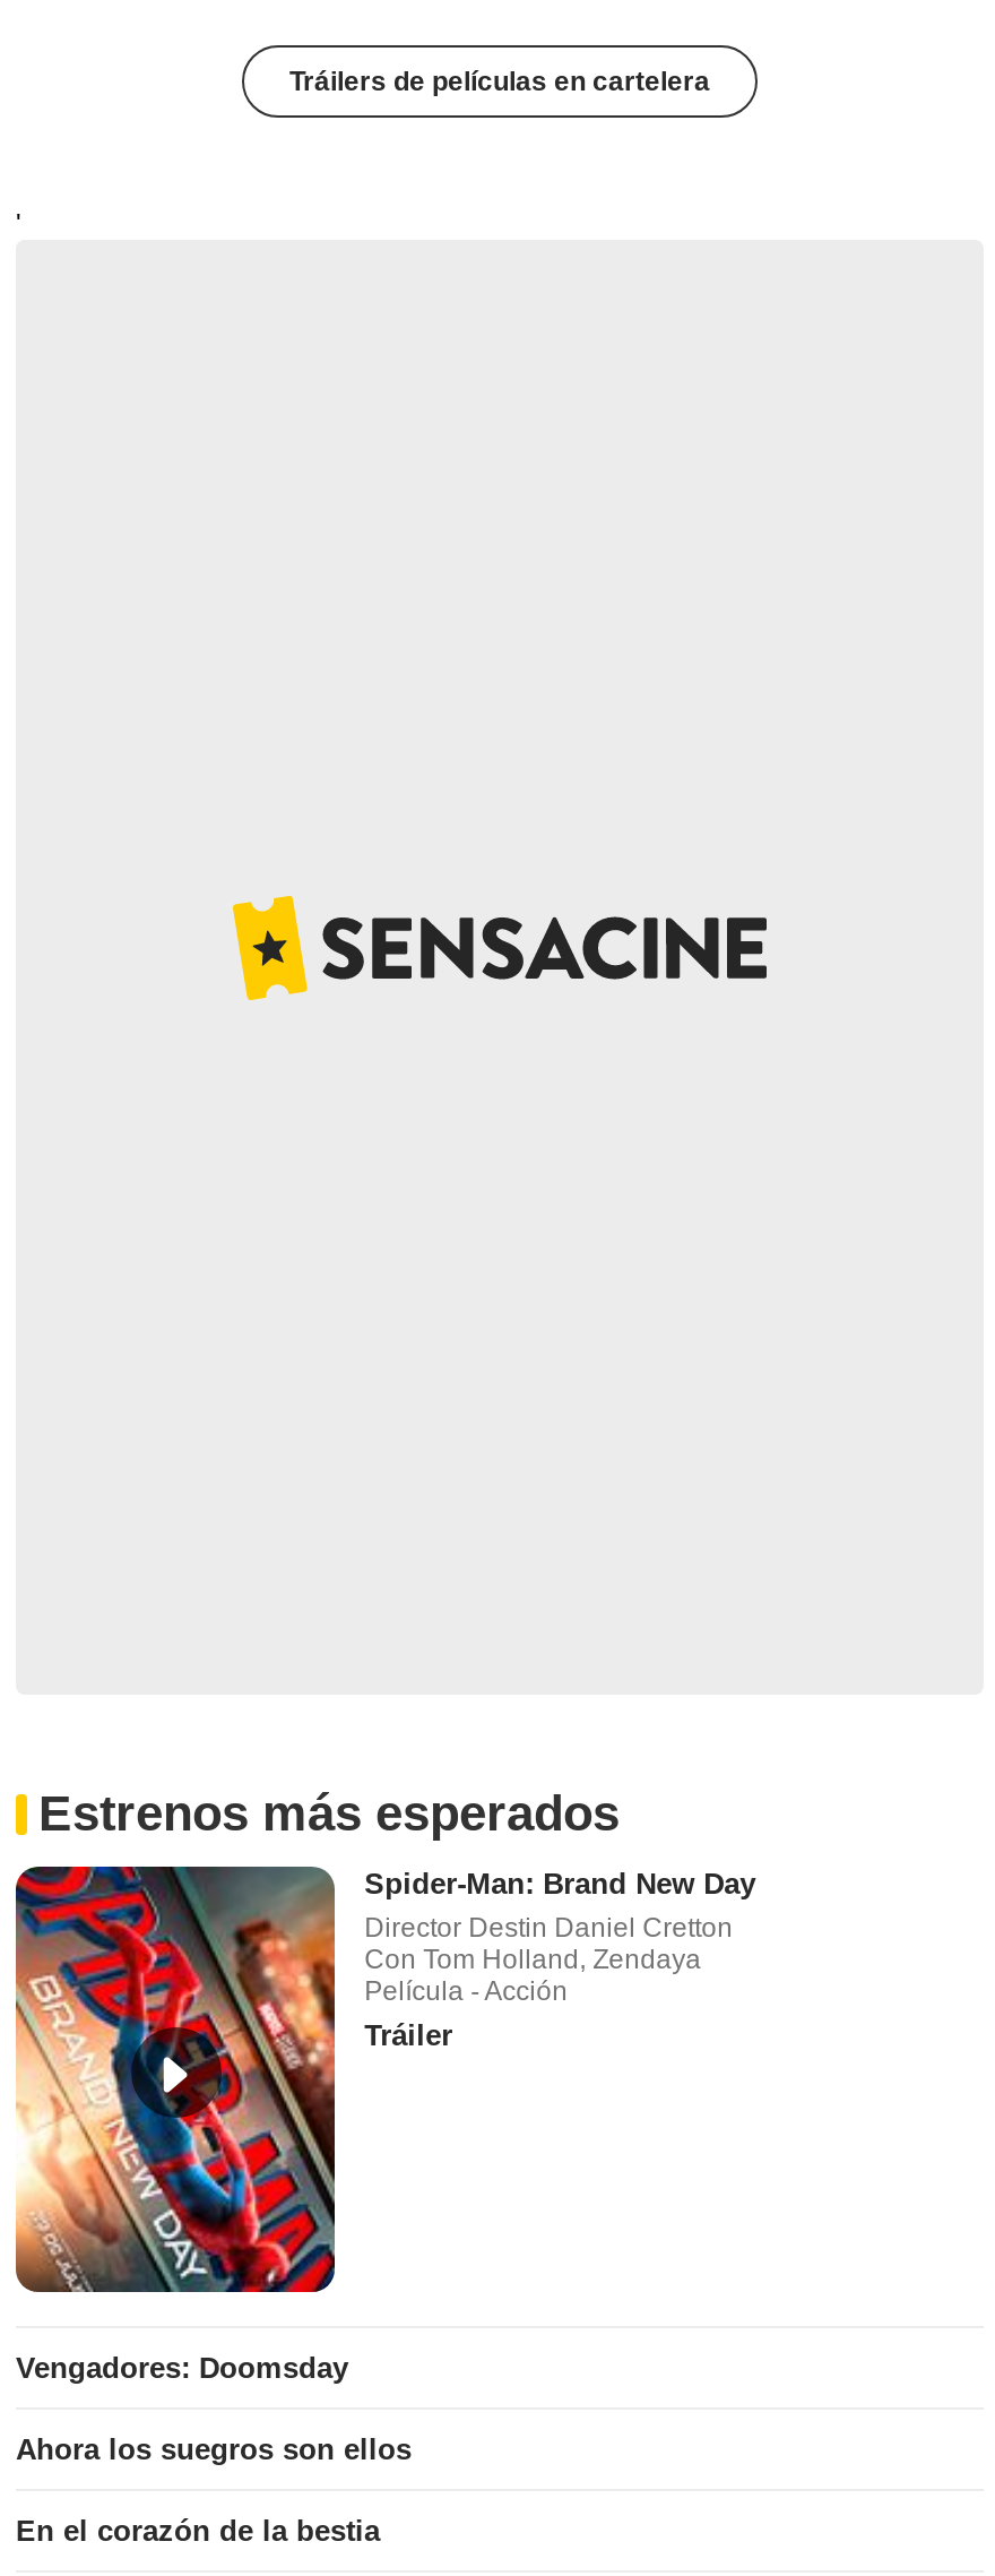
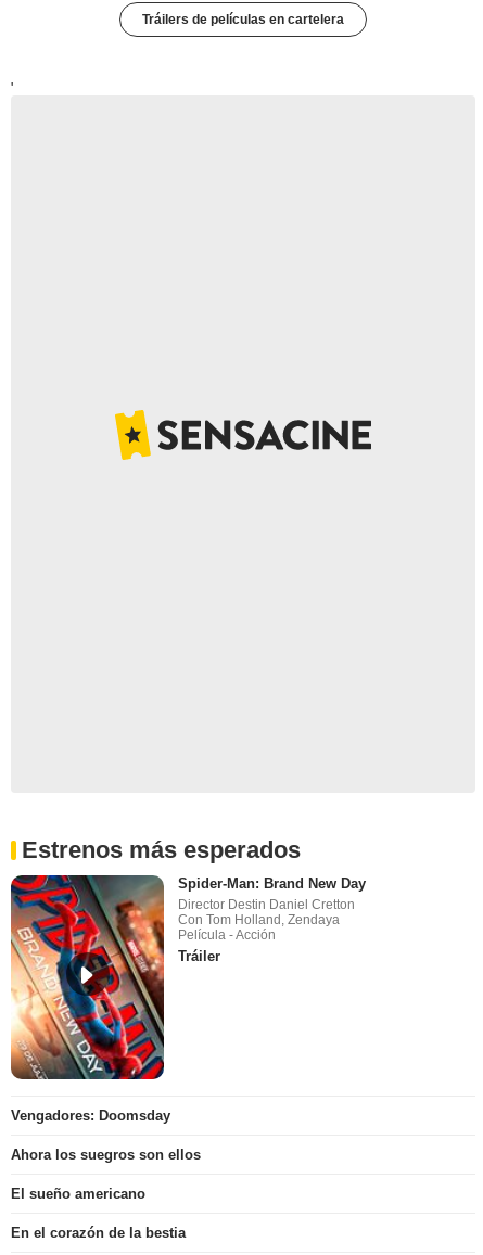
+ El sueño americano
